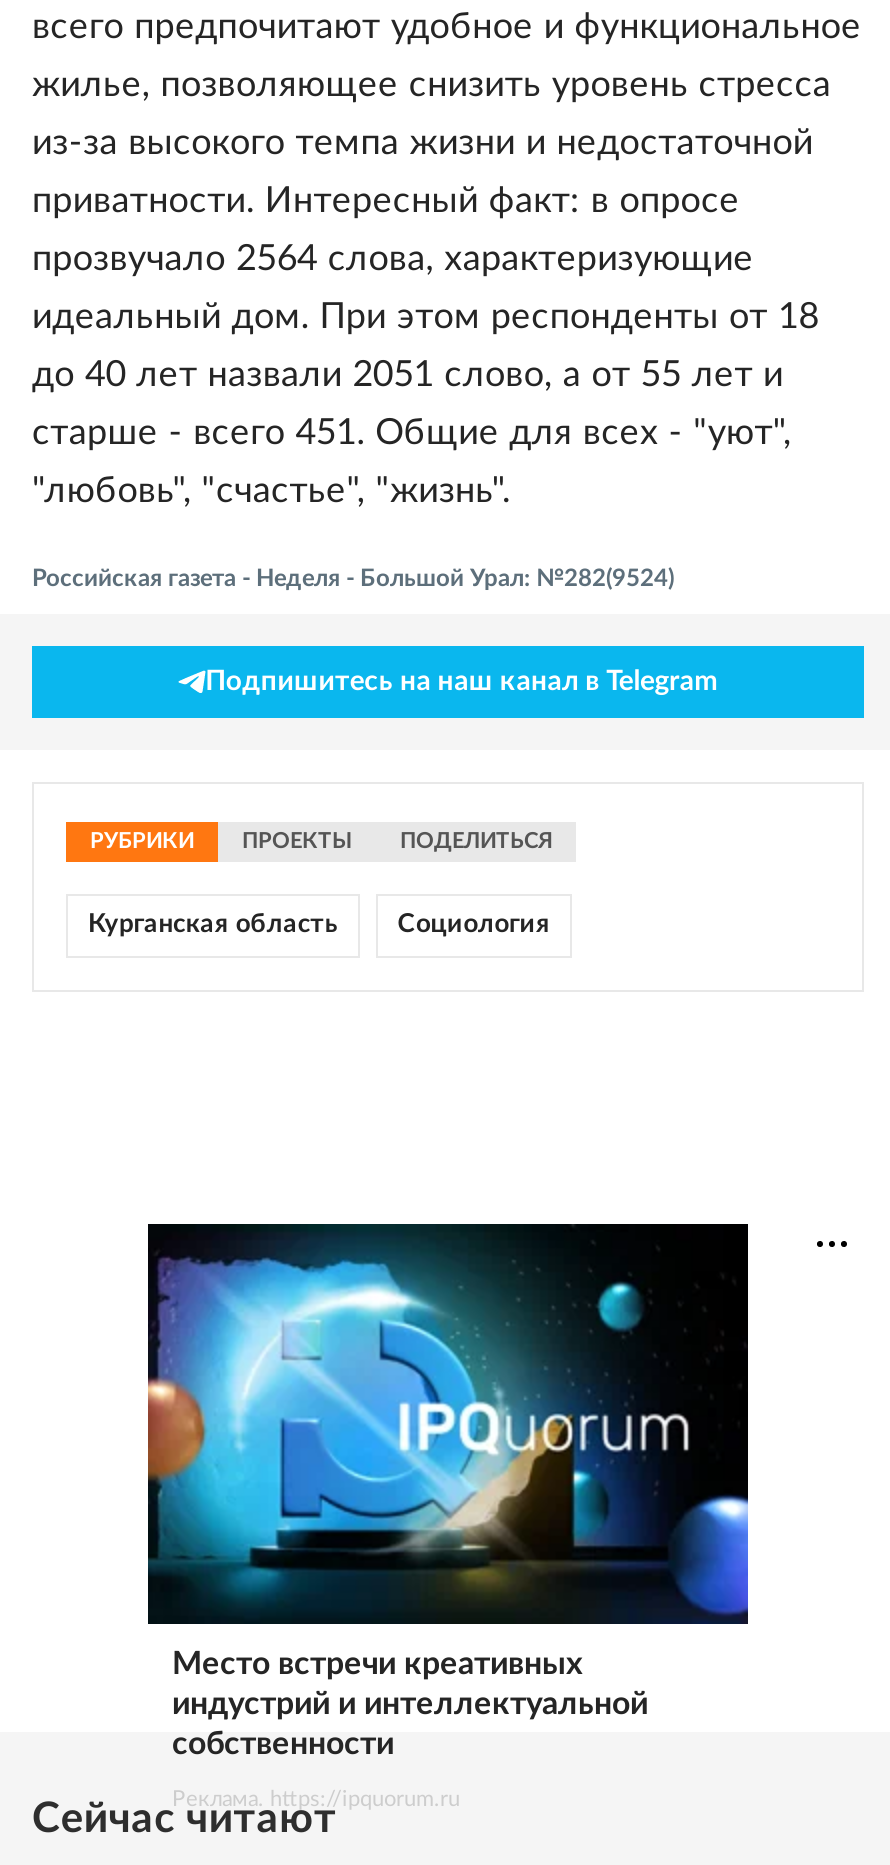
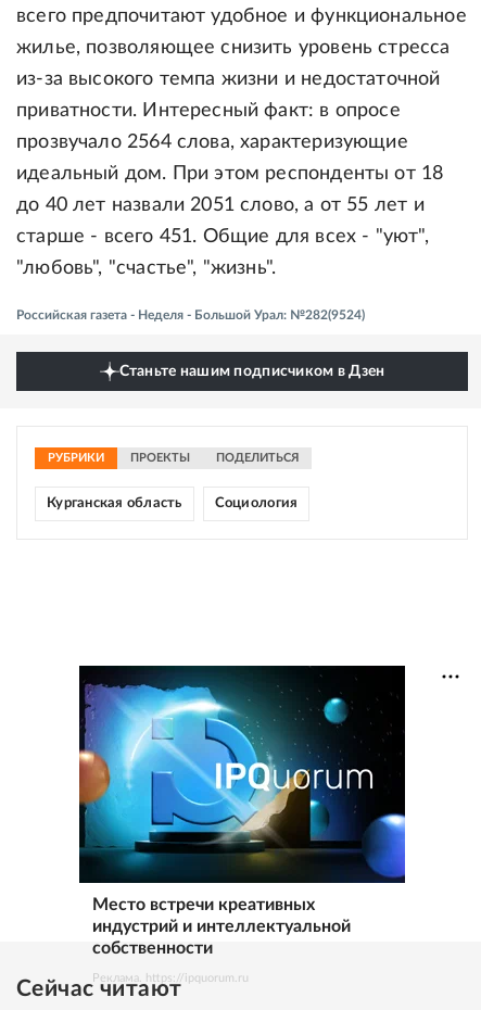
- Подпишитесь на наш канал в Telegram
+ Станьте нашим подписчиком в Дзен
